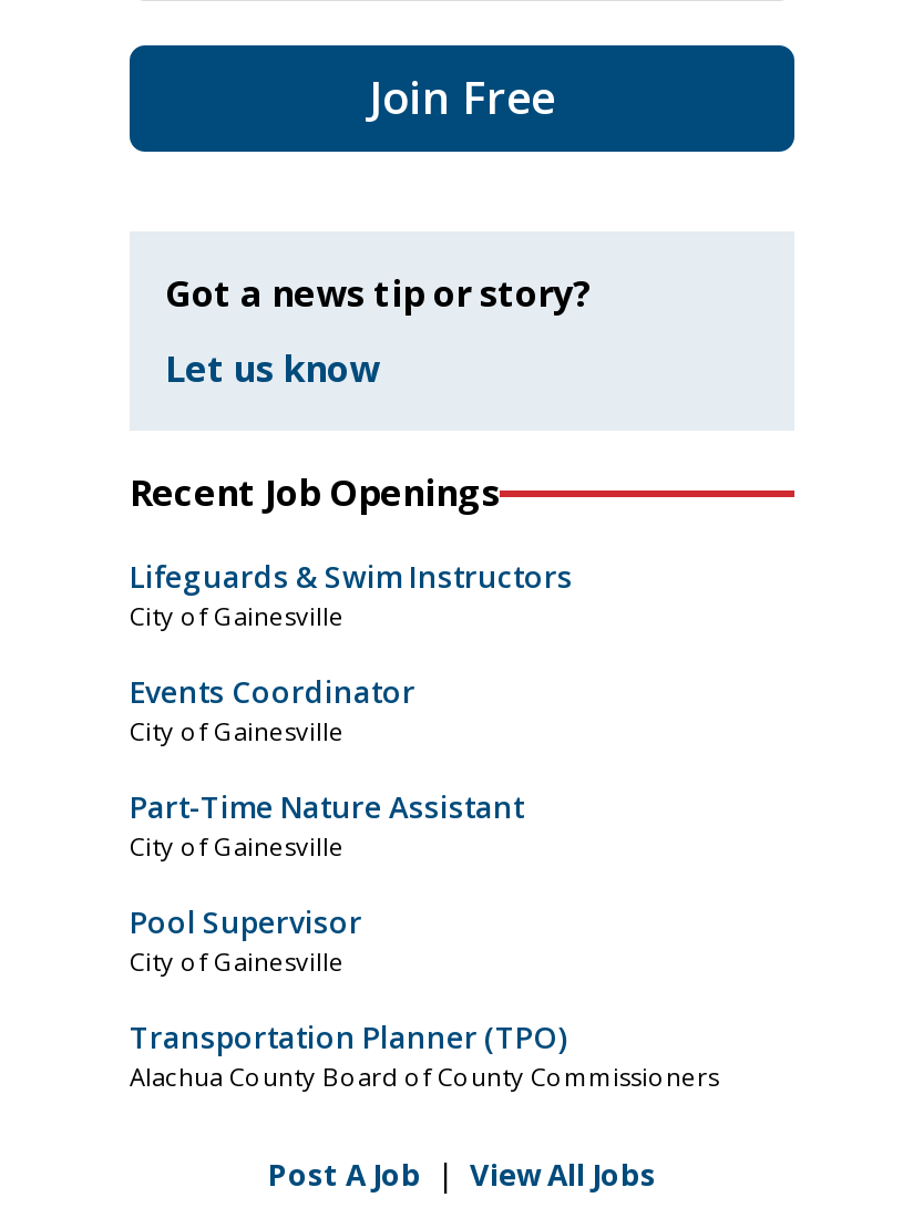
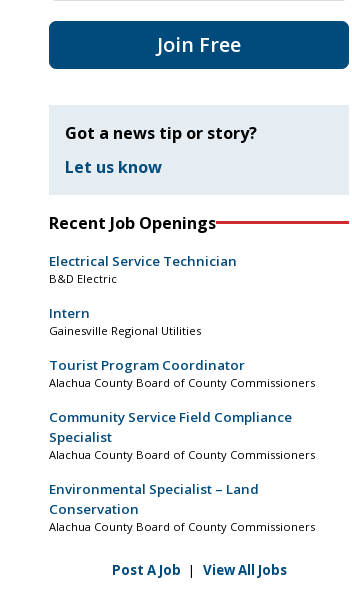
- Lifeguards & Swim Instructors
- City of Gainesville
+ Electrical Service Technician
+ B&D Electric

- Events Coordinator
- City of Gainesville
+ Intern
+ Gainesville Regional Utilities

- Part-Time Nature Assistant
- City of Gainesville
+ Tourist Program Coordinator
+ Alachua County Board of County Commissioners

- Pool Supervisor
- City of Gainesville
+ Community Service Field Compliance
+ Specialist
+ Alachua County Board of County Commissioners

- Transportation Planner (TPO)
+ Environmental Specialist – Land
+ Conservation
